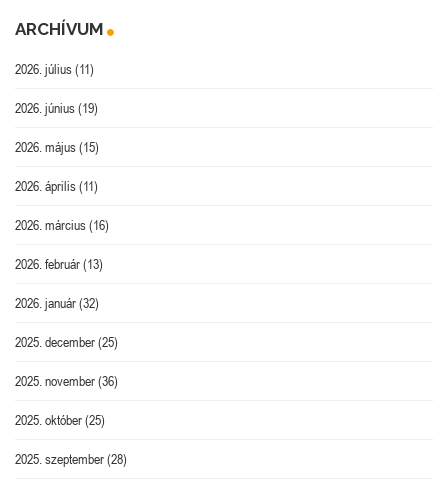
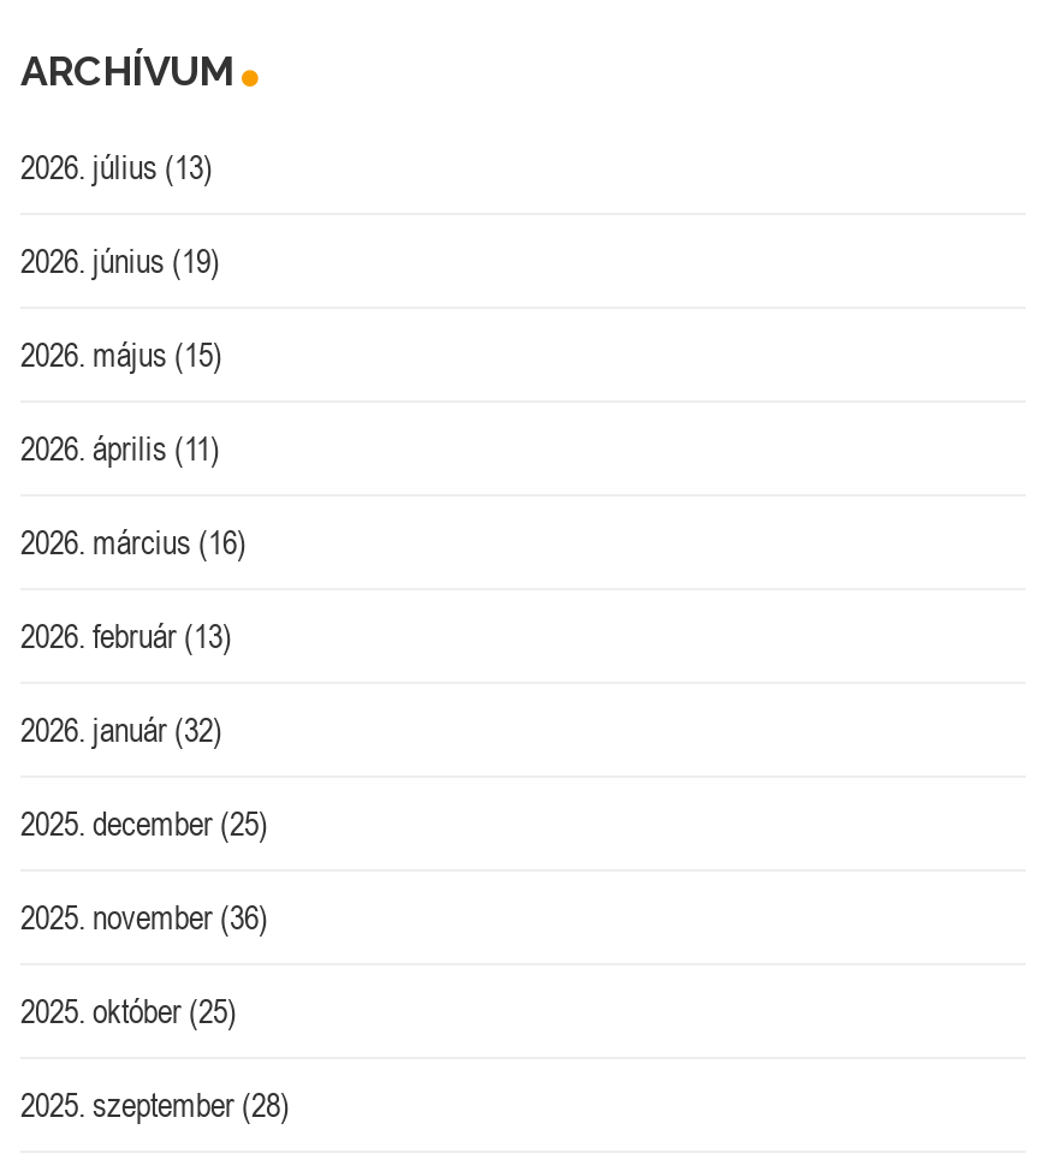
- 2026. július (11)
+ 2026. július (13)
